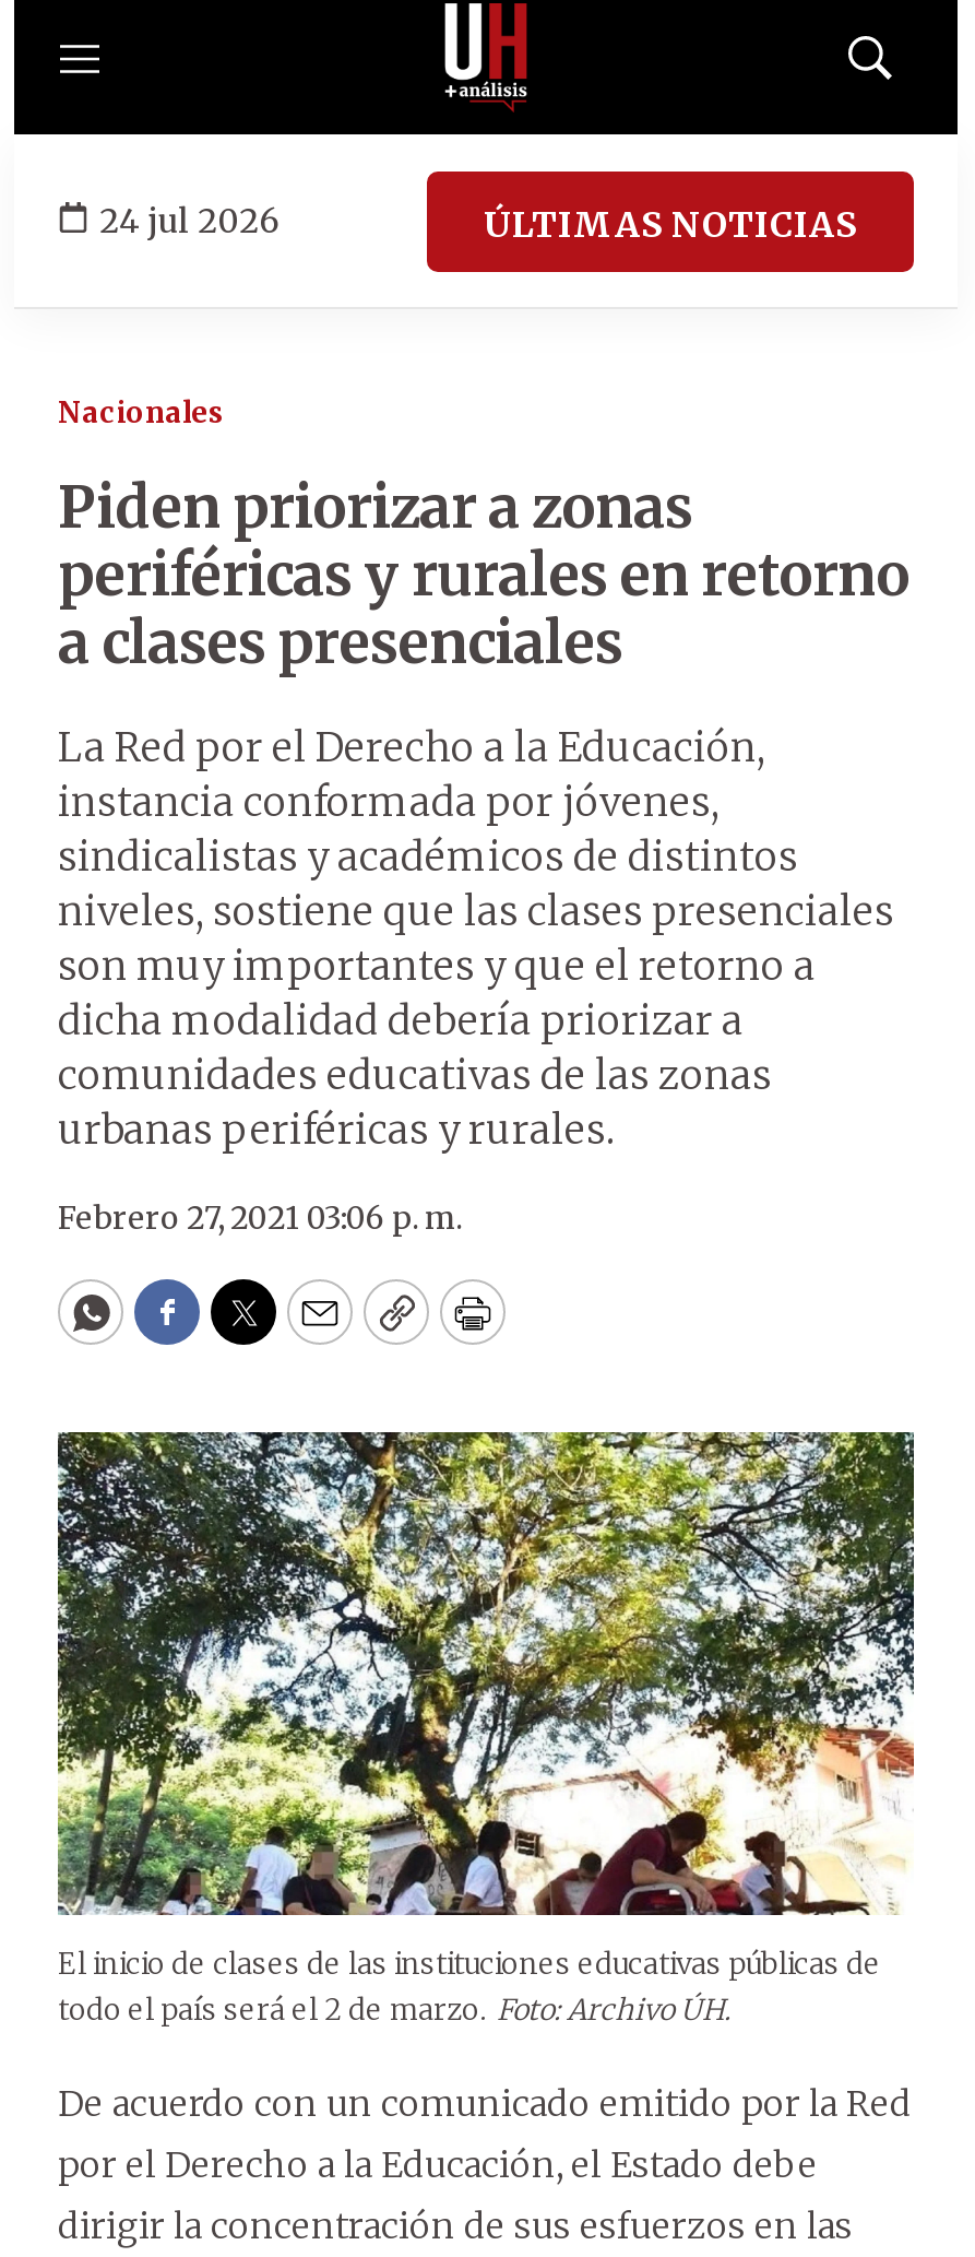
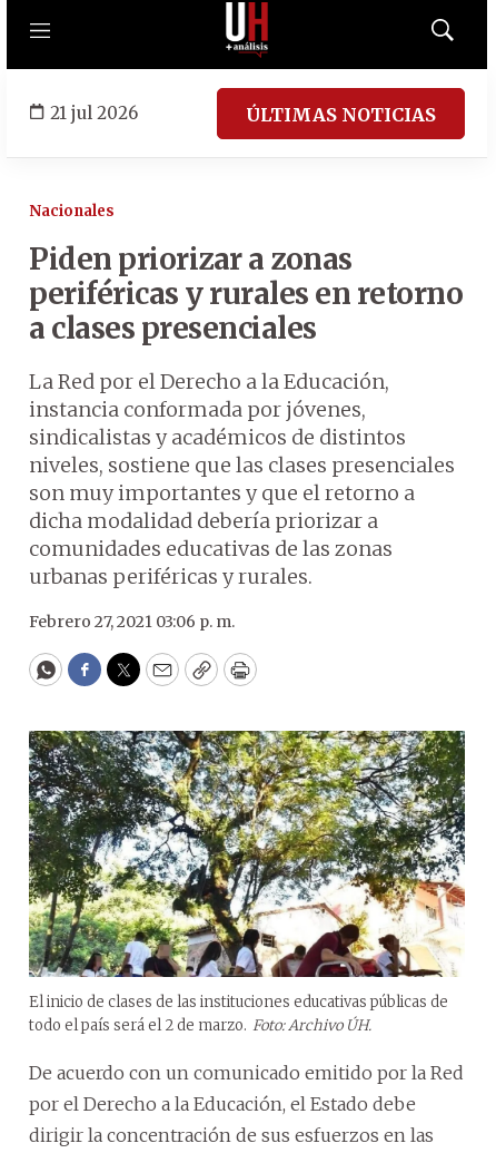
- 24 jul 2026
+ 21 jul 2026
